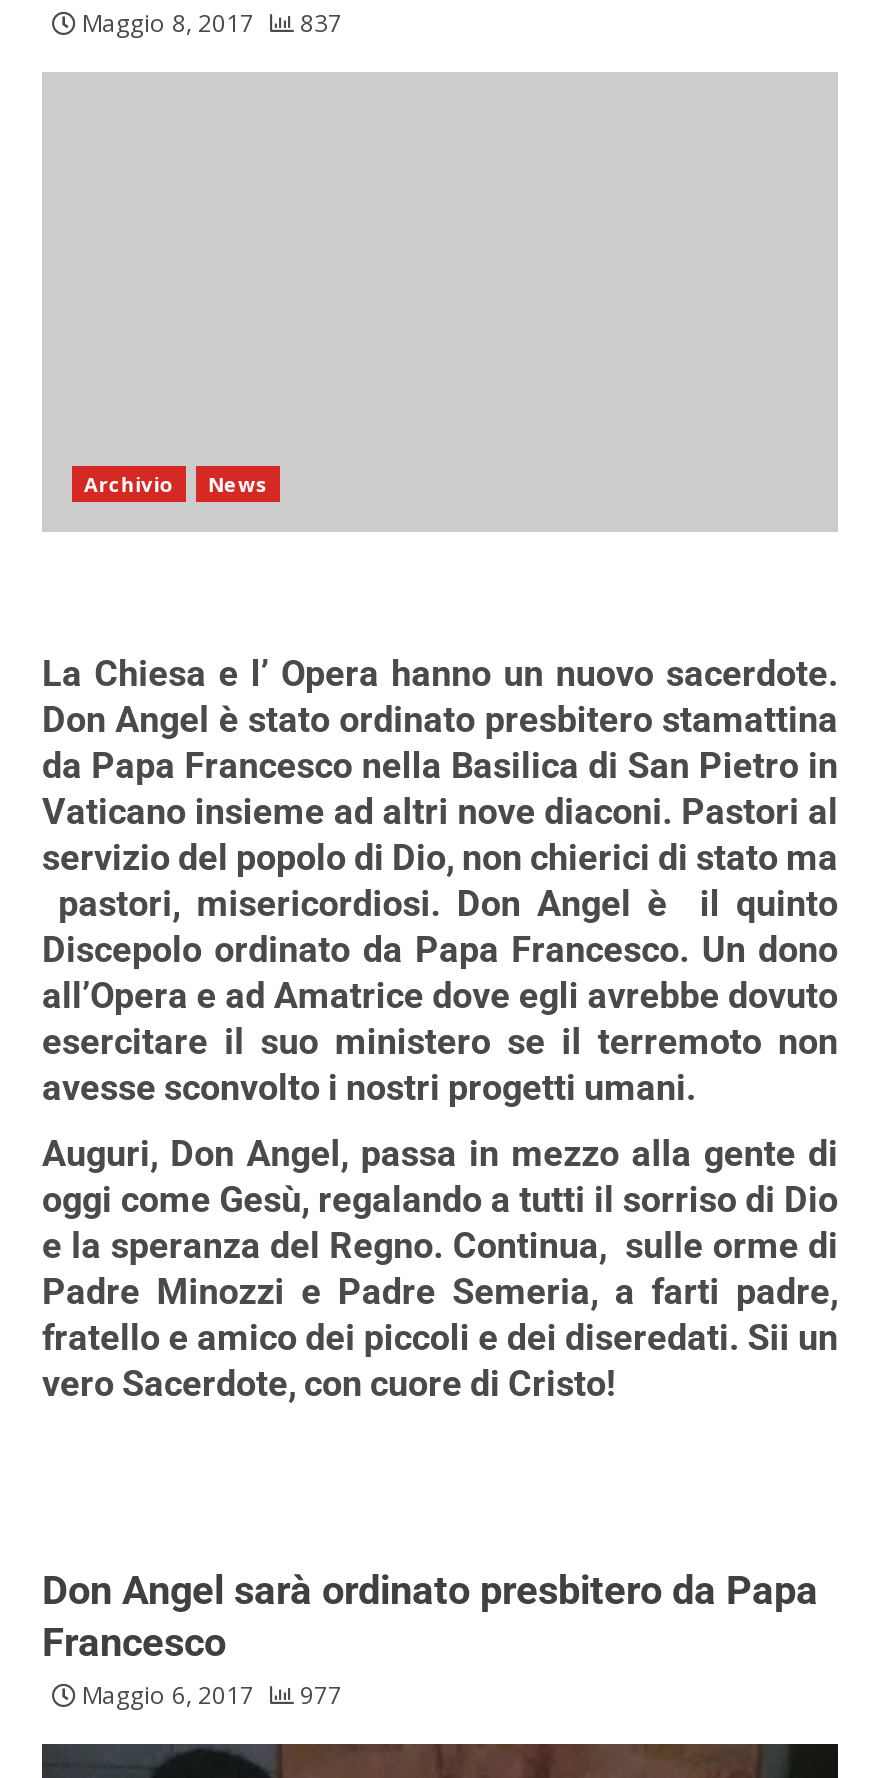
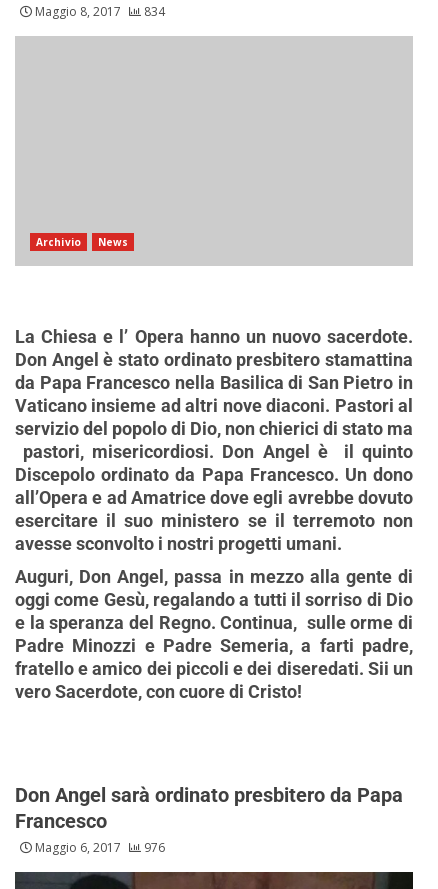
- Maggio 8, 2017 837
+ Maggio 8, 2017 834

- Maggio 6, 2017 977
+ Maggio 6, 2017 976
